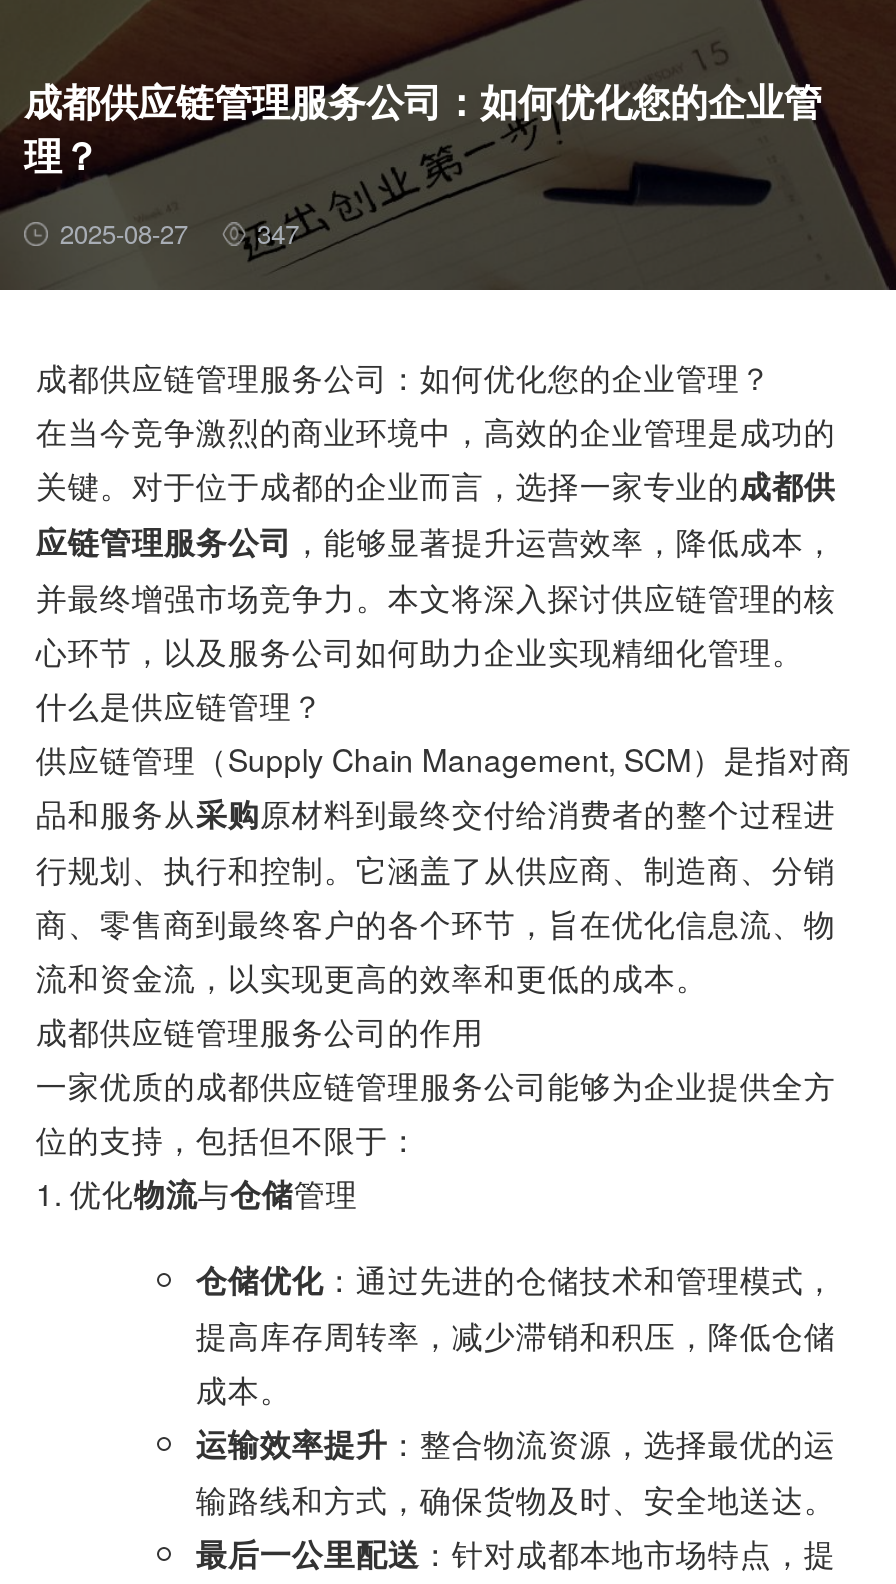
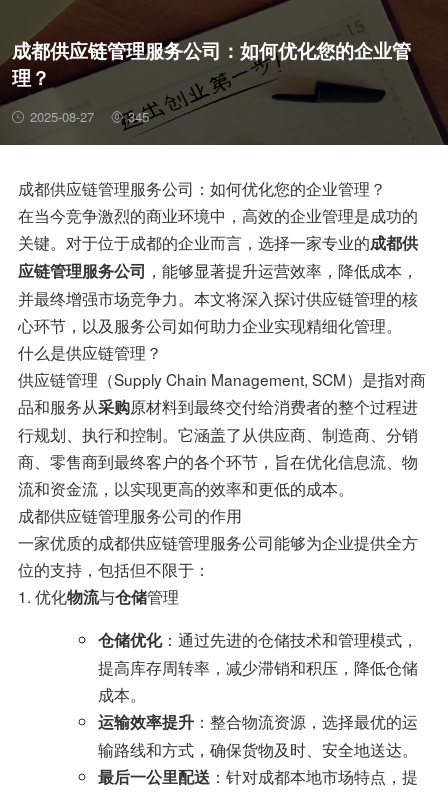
- 2025-08-27 347
+ 2025-08-27 345
